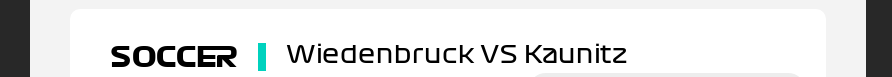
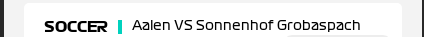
- Wiedenbruck VS Kaunitz
+ Aalen VS Sonnenhof Grobaspach
